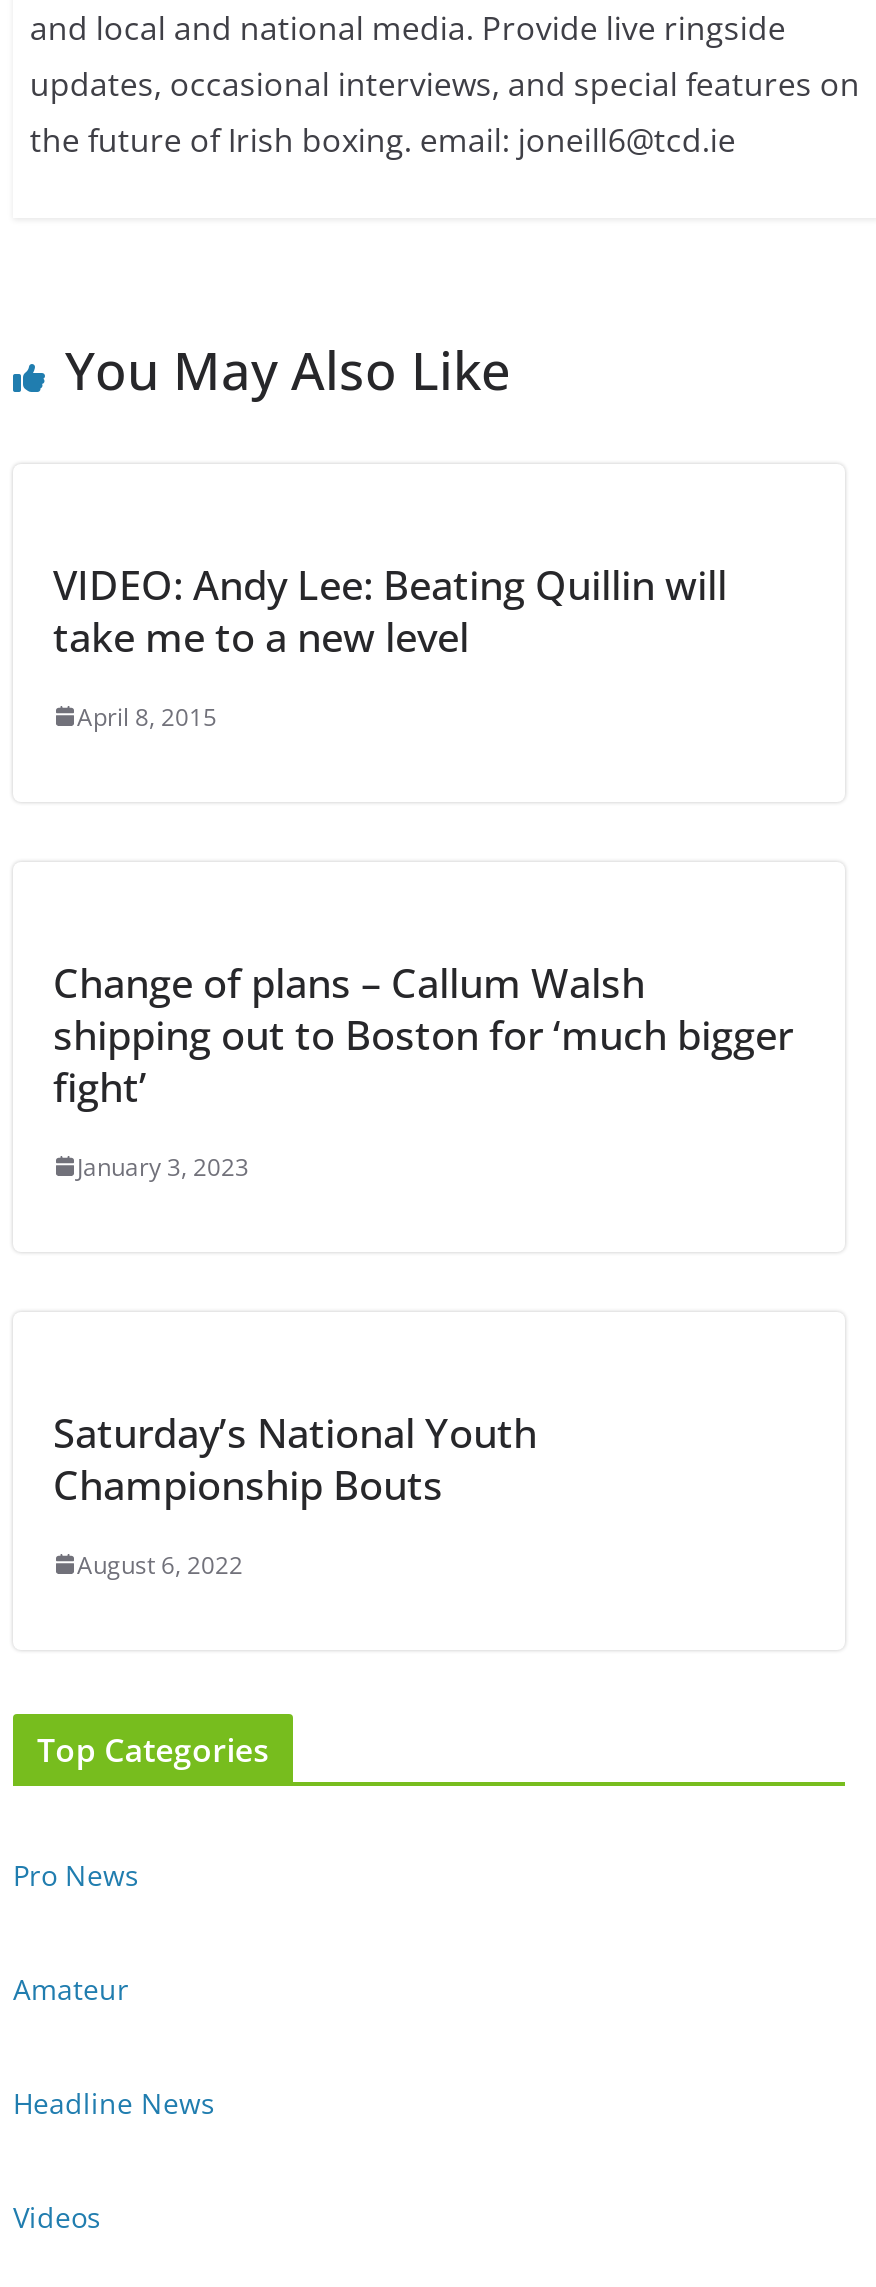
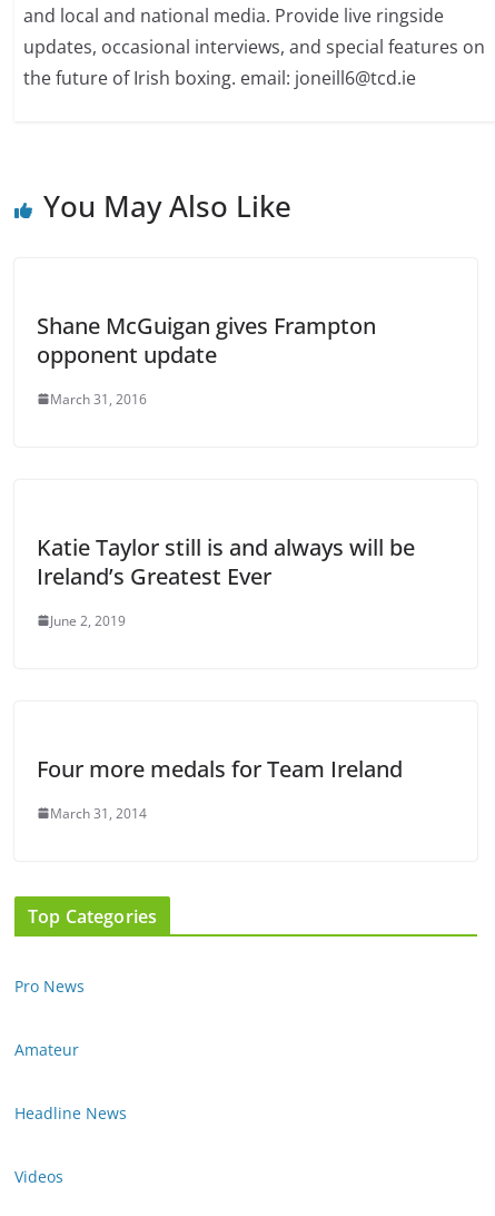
- VIDEO: Andy Lee: Beating Quillin will
- take me to a new level
+ Shane McGuigan gives Frampton
+ opponent update

- April 8, 2015
+ March 31, 2016

- Change of plans – Callum Walsh
- shipping out to Boston for ‘much bigger
- fight’
+ Katie Taylor still is and always will be
+ Ireland’s Greatest Ever

- January 3, 2023
+ June 2, 2019

- Saturday’s National Youth
- Championship Bouts
+ Four more medals for Team Ireland

- August 6, 2022
+ March 31, 2014
